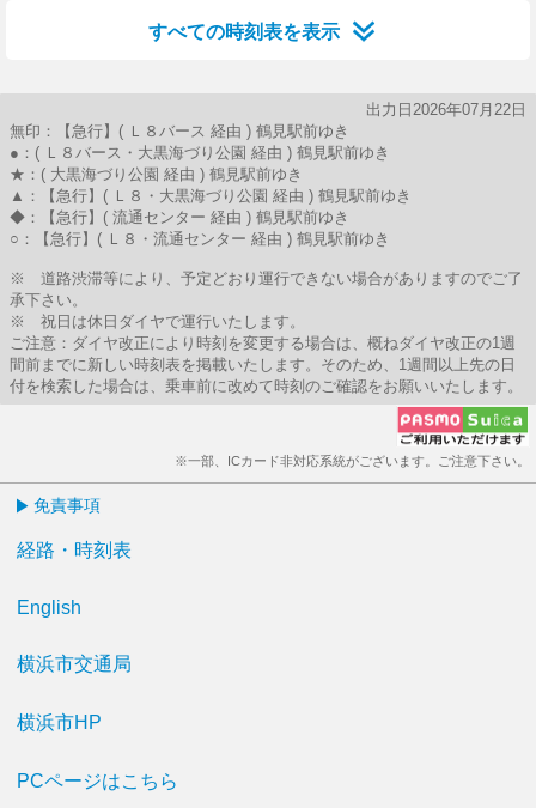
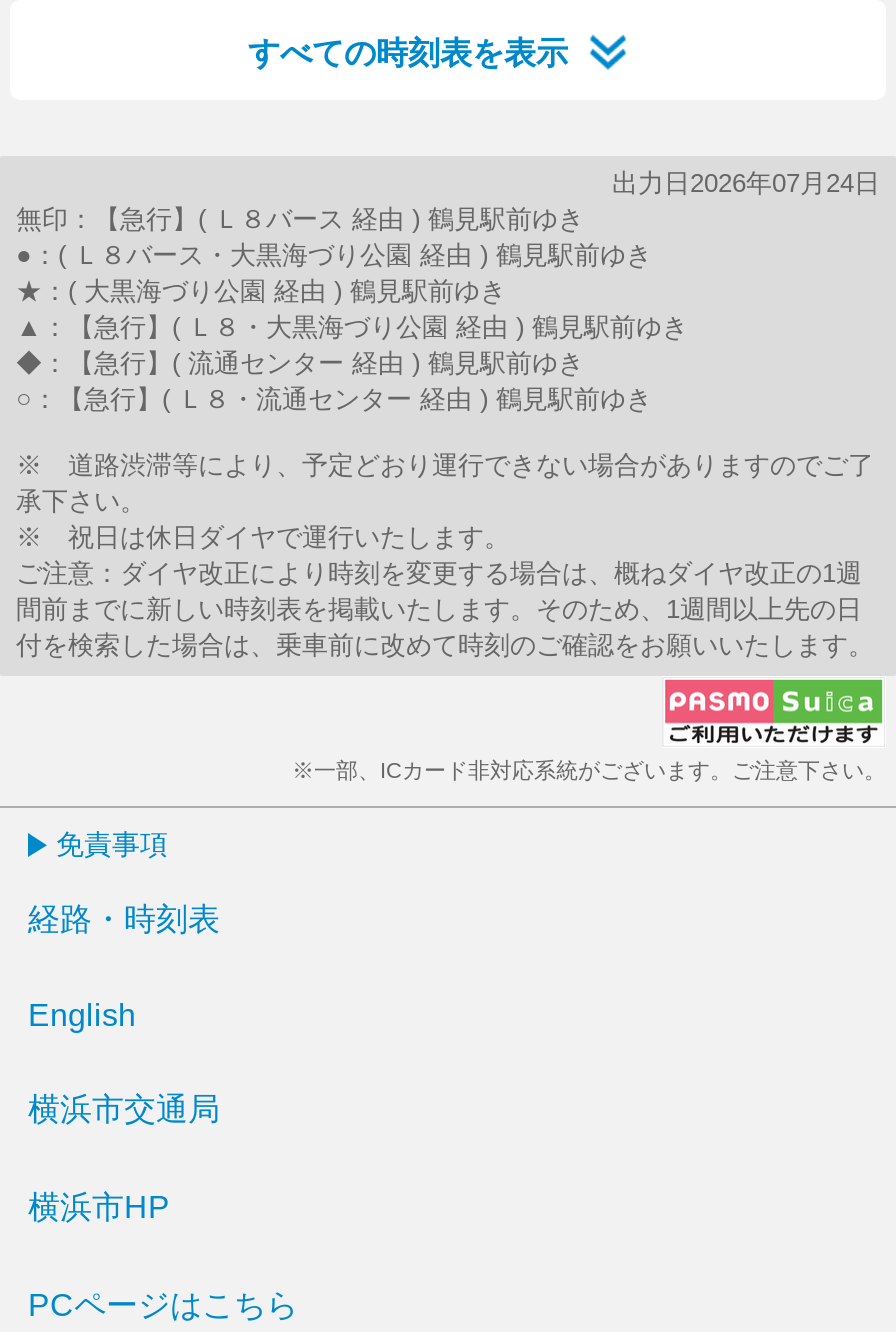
- 出力日2026年07月22日
+ 出力日2026年07月24日
